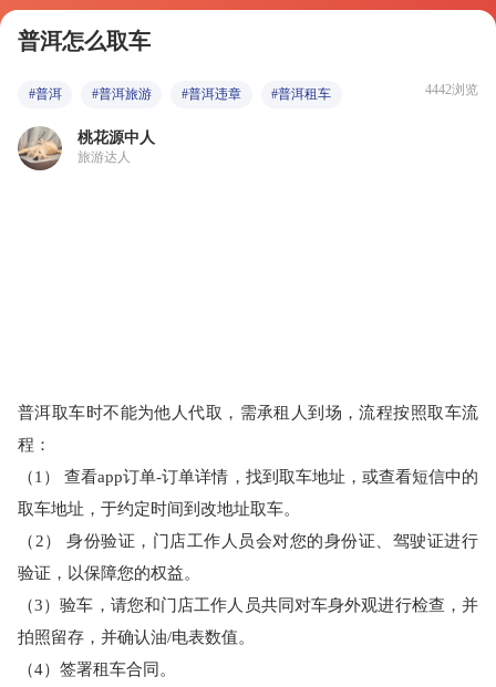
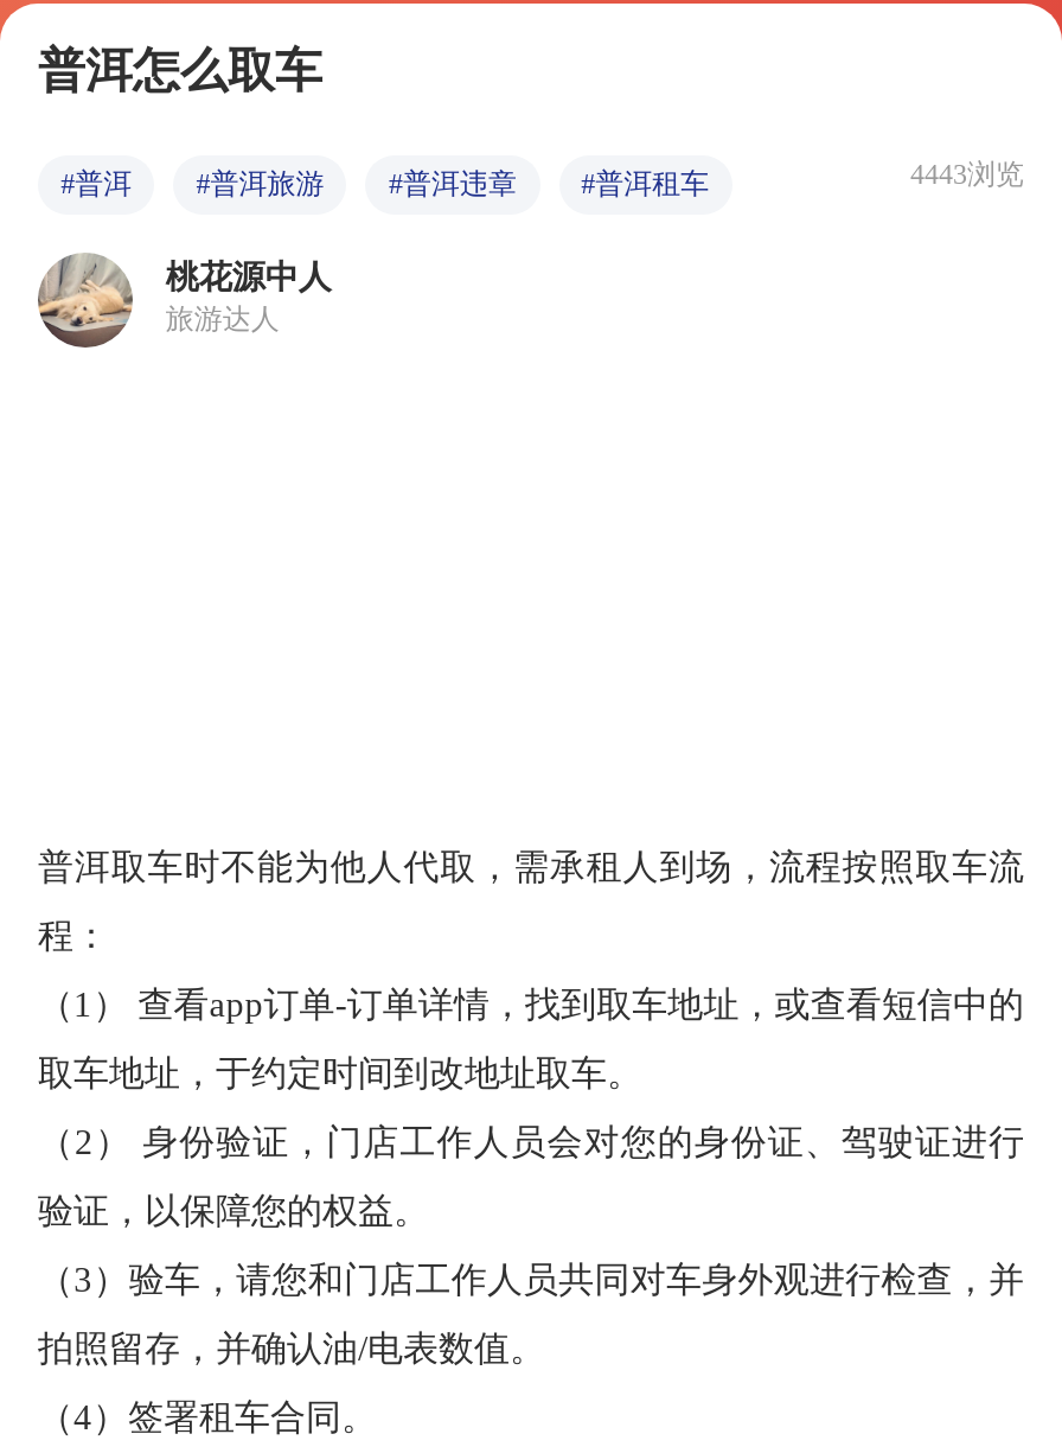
- 4442浏览
+ 4443浏览
